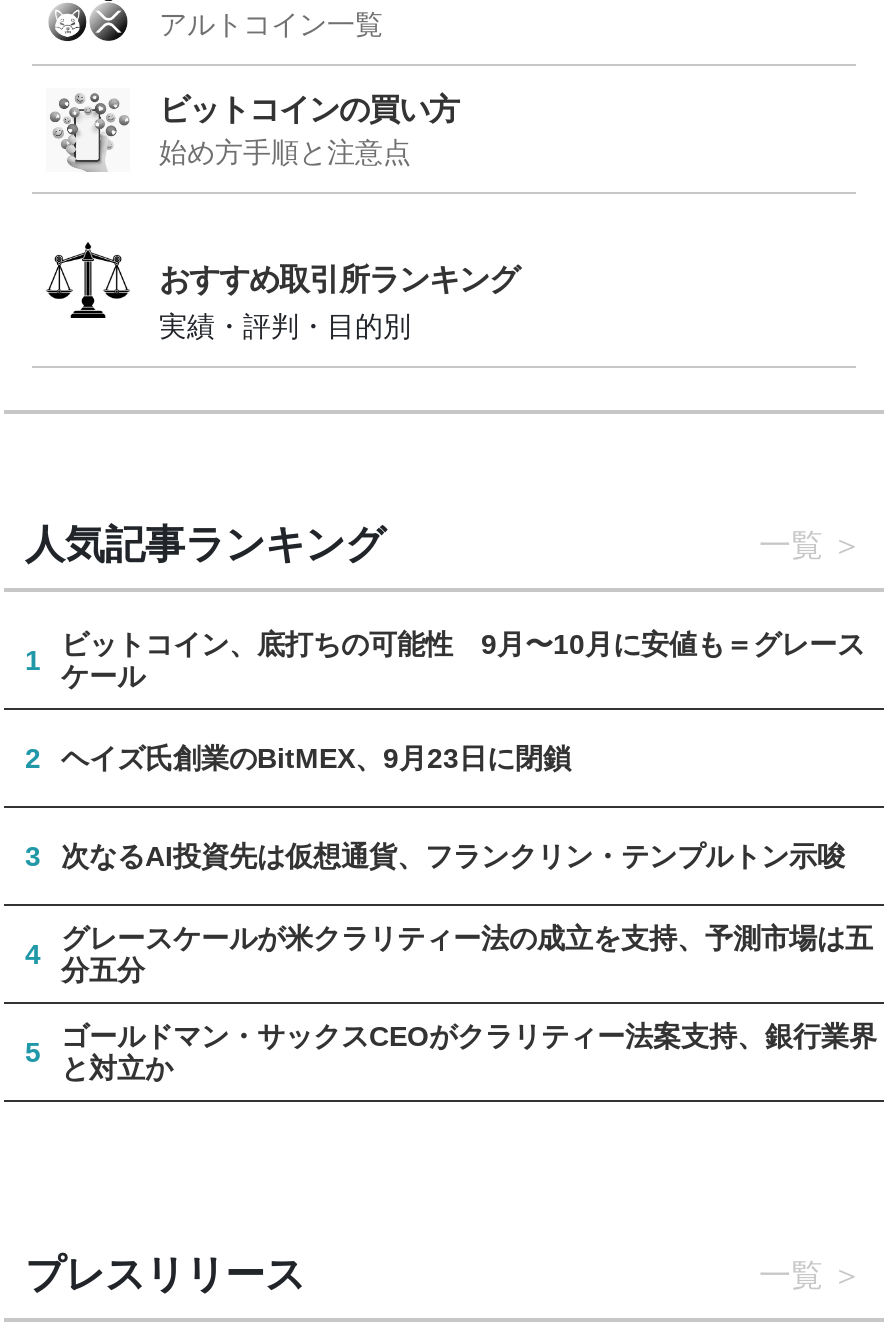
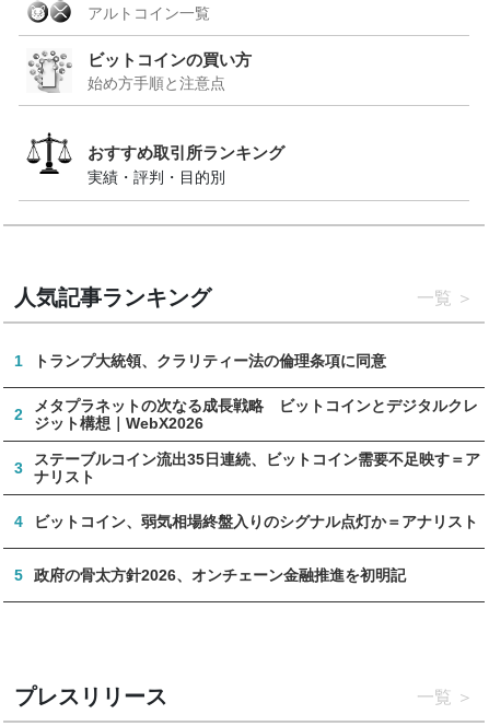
- ビットコイン、底打ちの可能性 9月〜10月に安値も＝グレース
- ケール
+ トランプ大統領、クラリティー法の倫理条項に同意

- ヘイズ氏創業のBitMEX、9月23日に閉鎖
+ メタプラネットの次なる成長戦略 ビットコインとデジタルクレ
+ ジット構想｜WebX2026

- 次なるAI投資先は仮想通貨、フランクリン・テンプルトン示唆
+ ステーブルコイン流出35日連続、ビットコイン需要不足映す＝ア
+ ナリスト

- グレースケールが米クラリティー法の成立を支持、予測市場は五
- 分五分
+ ビットコイン、弱気相場終盤入りのシグナル点灯か＝アナリスト

- ゴールドマン・サックスCEOがクラリティー法案支持、銀行業界
- と対立か
+ 政府の骨太方針2026、オンチェーン金融推進を初明記
